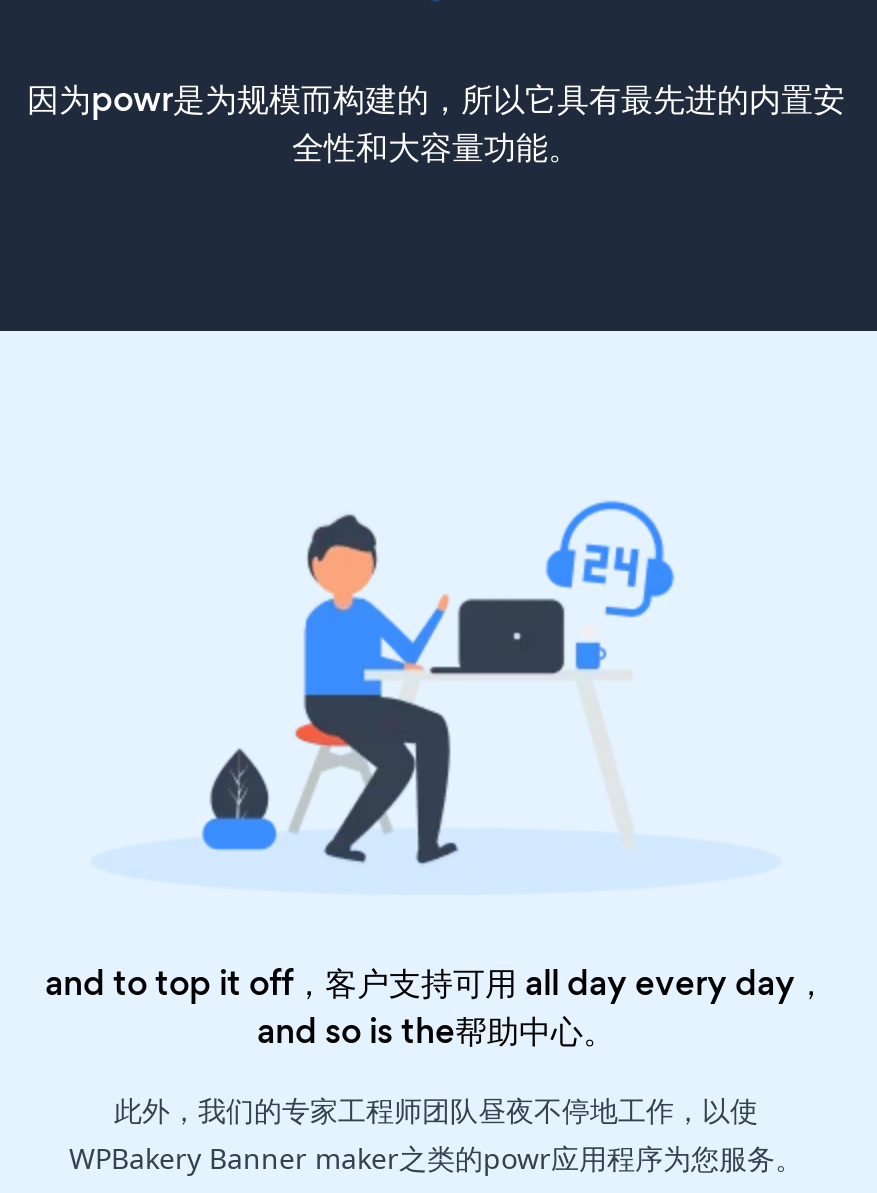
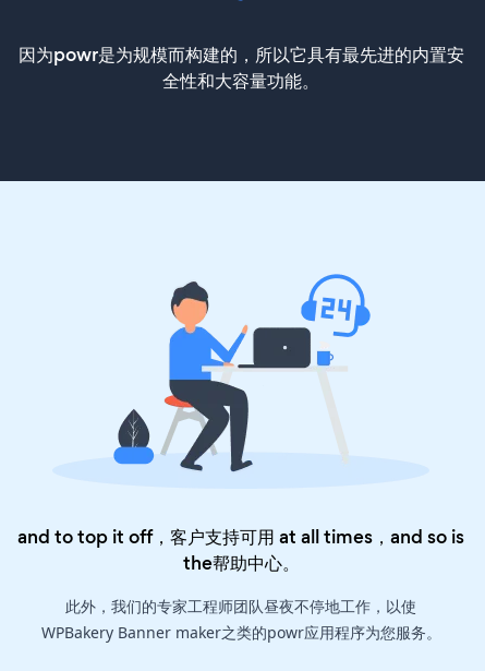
- and to top it off，客户支持可用 all day every day，
- and so is the帮助中心。
+ and to top it off，客户支持可用 at all times，and so is
+ the帮助中心。
